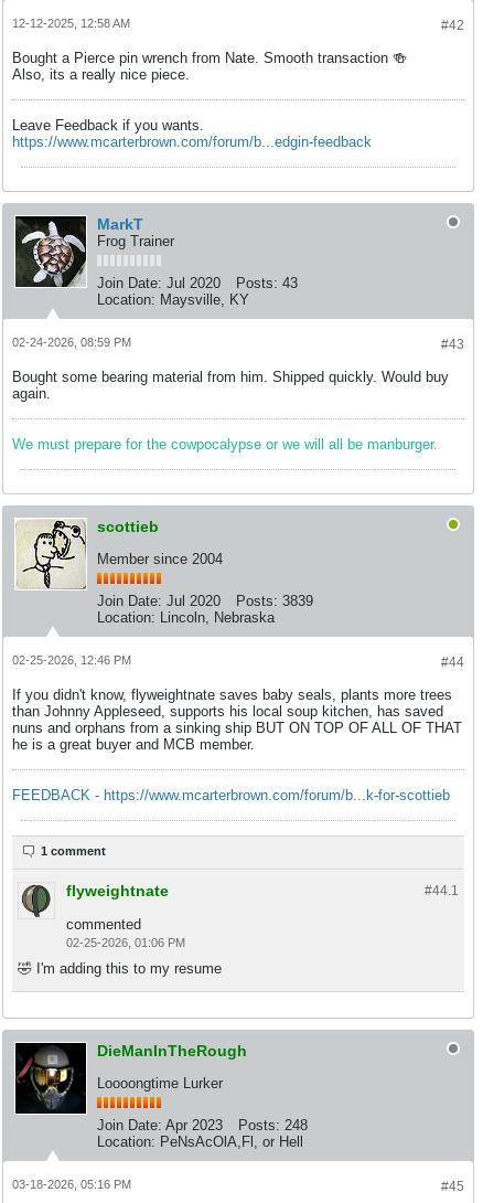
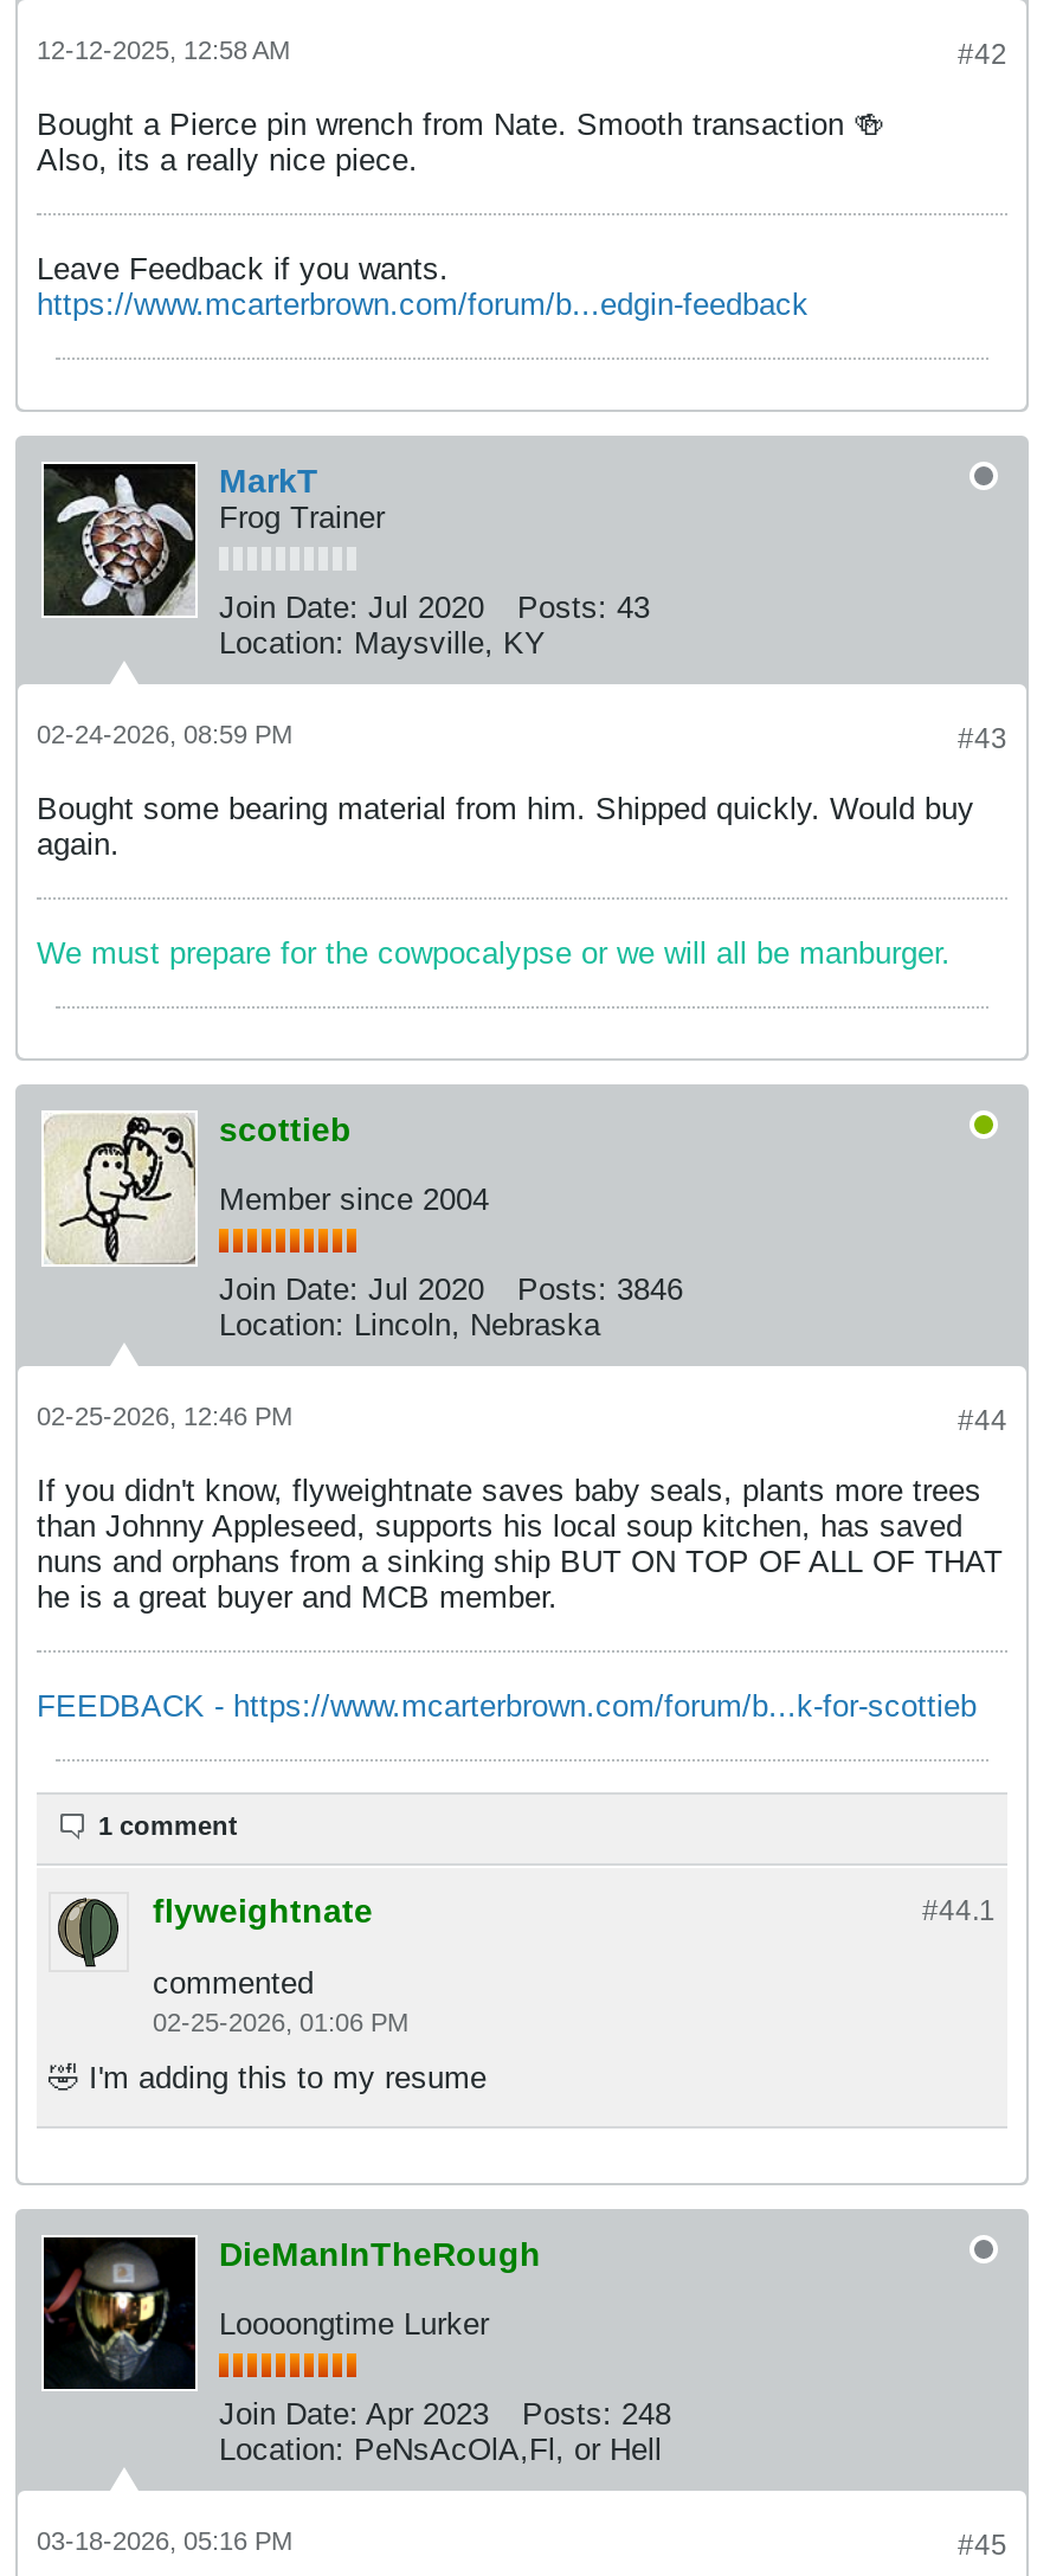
- Join Date: Jul 2020 Posts: 3839
+ Join Date: Jul 2020 Posts: 3846
